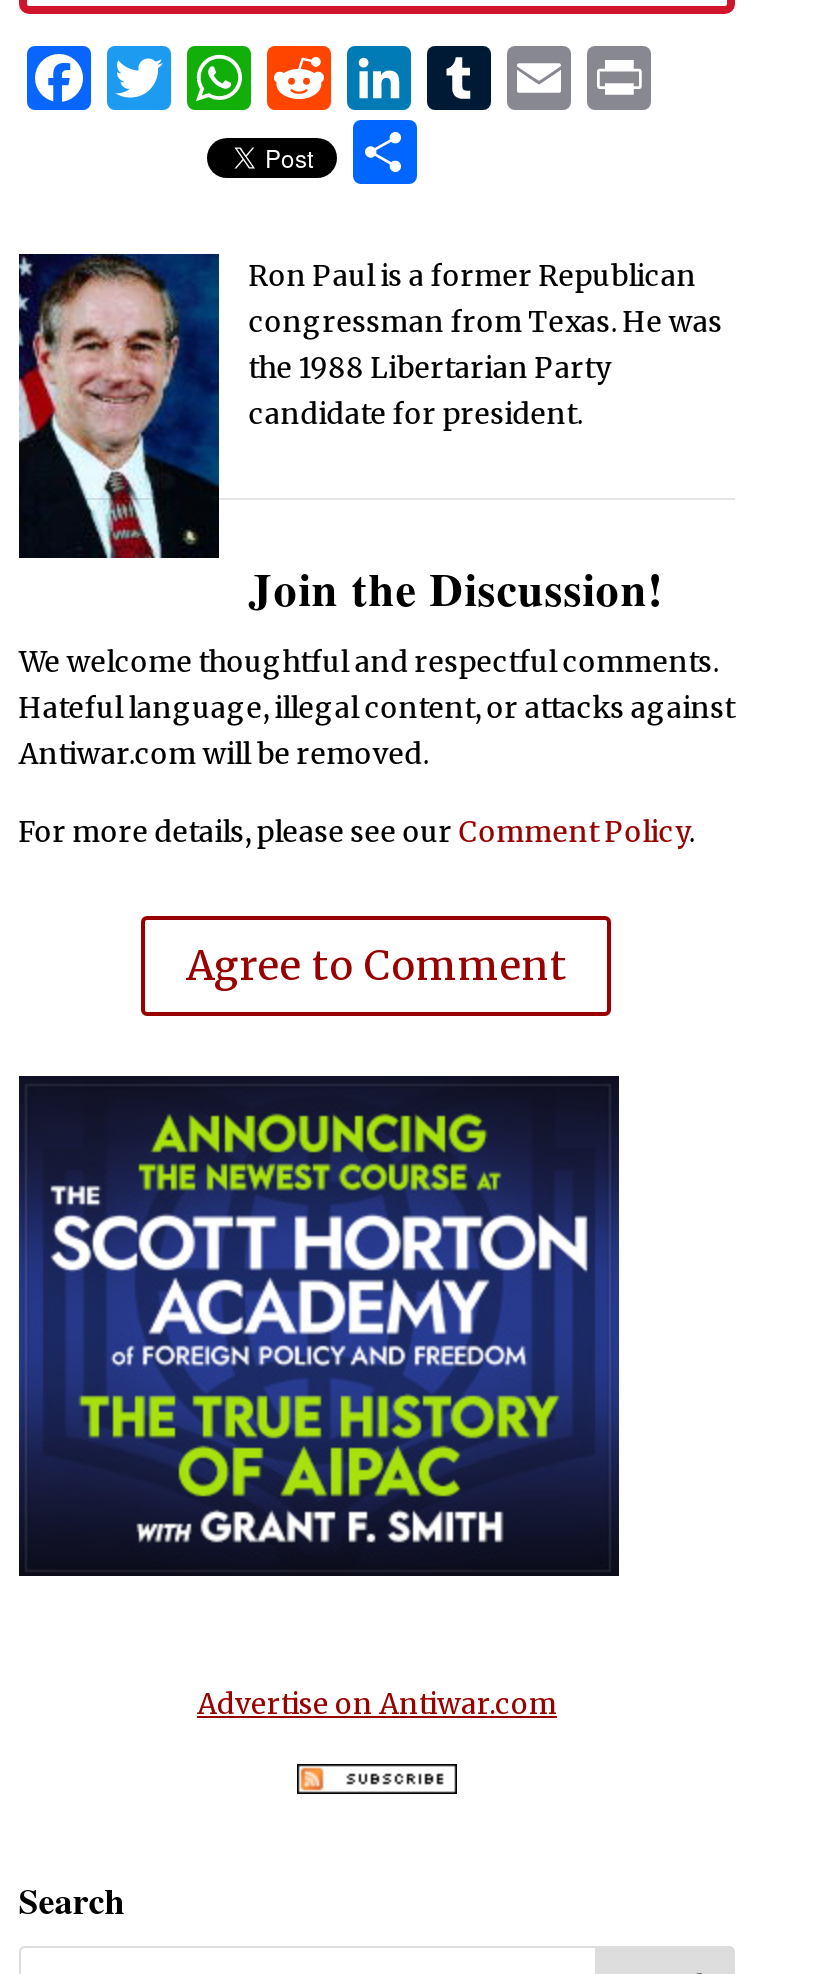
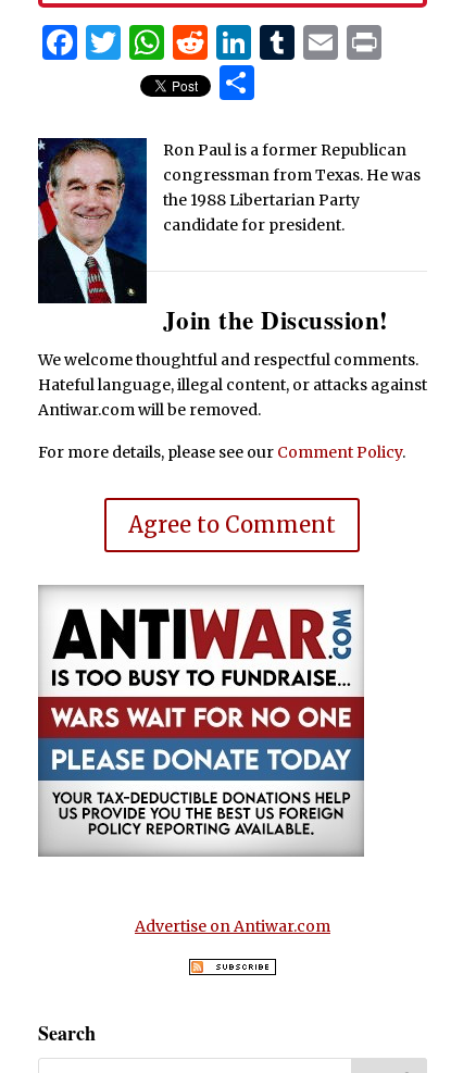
- [image]
+ [image]
